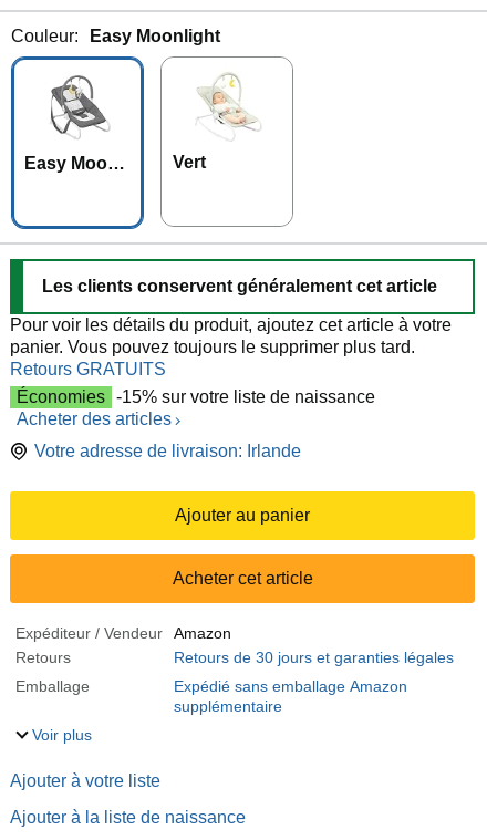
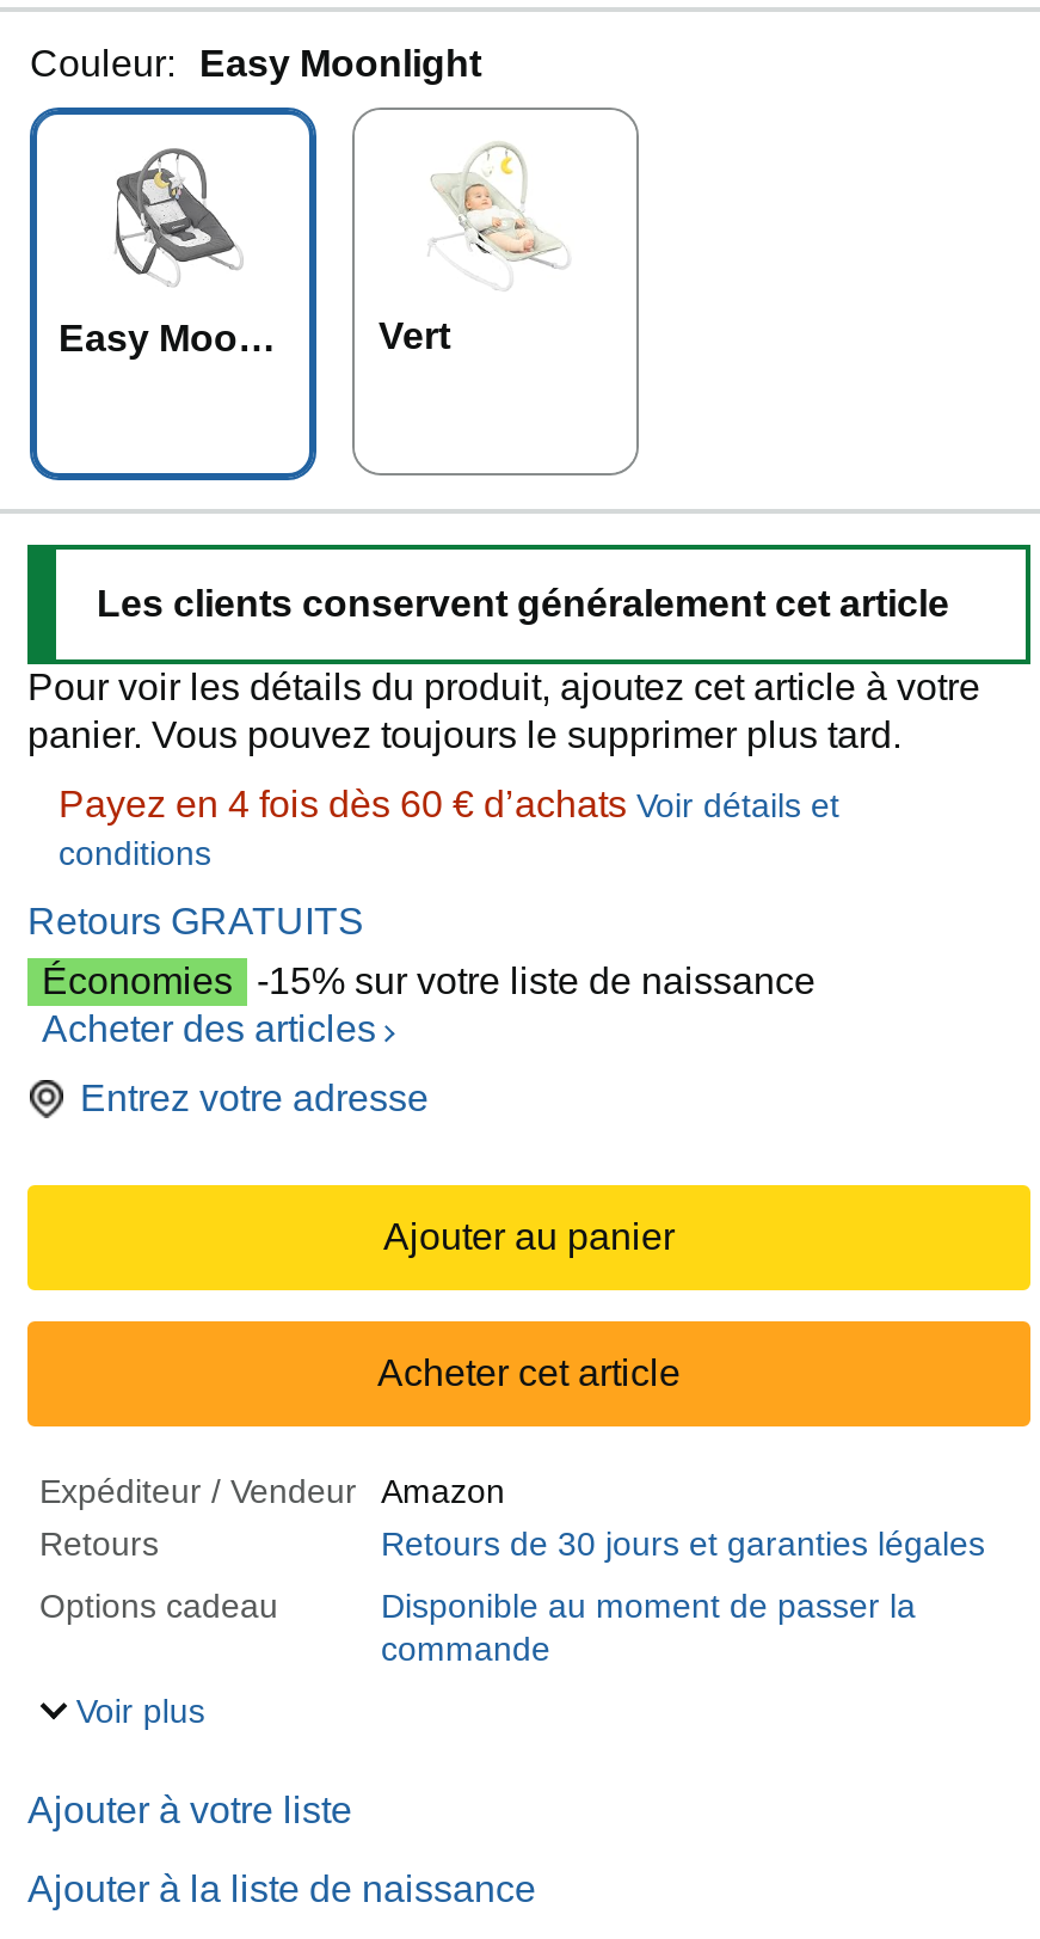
+ Payez en 4 fois dès 60 € d’achats Voir détails et
+ conditions

- Votre adresse de livraison: Irlande
+ Entrez votre adresse

- Emballage
- Expédié sans emballage Amazon
- supplémentaire
+ Options cadeau
+ Disponible au moment de passer la
+ commande
